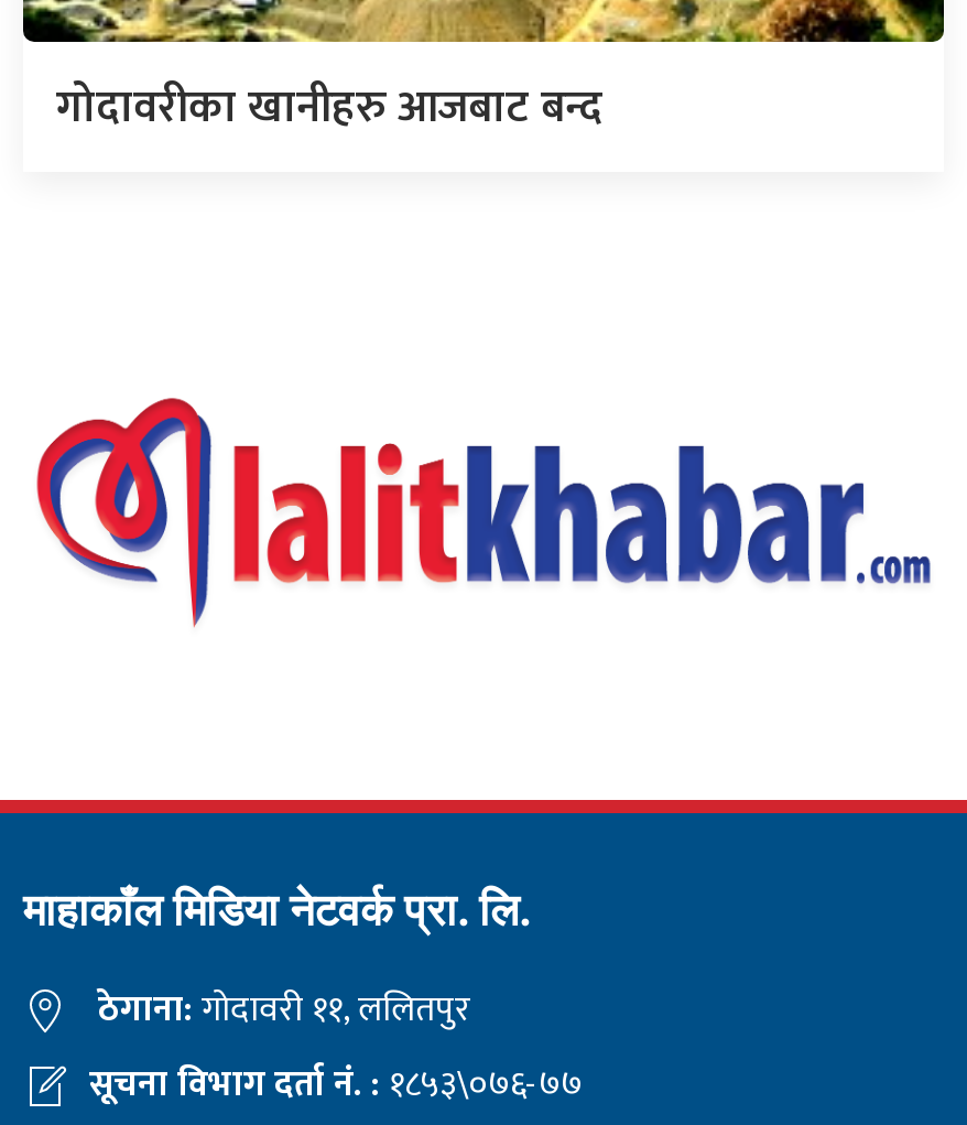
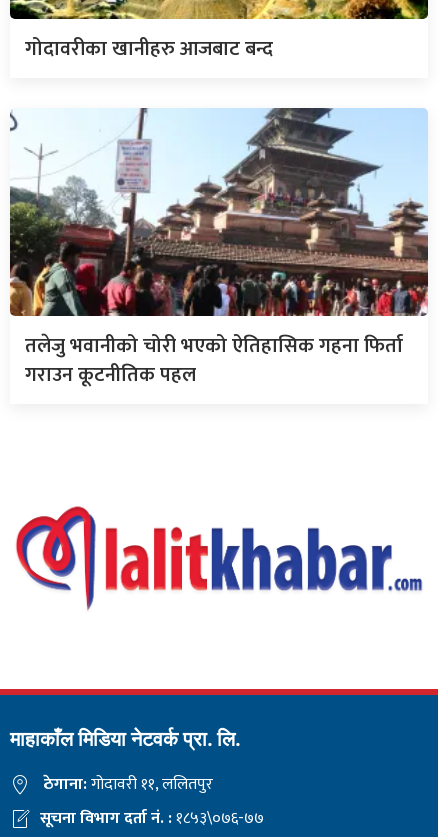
+ [image]
+ तलेजु भवानीको चोरी भएको ऐतिहासिक गहना फिर्ता
+ गराउन कूटनीतिक पहल
